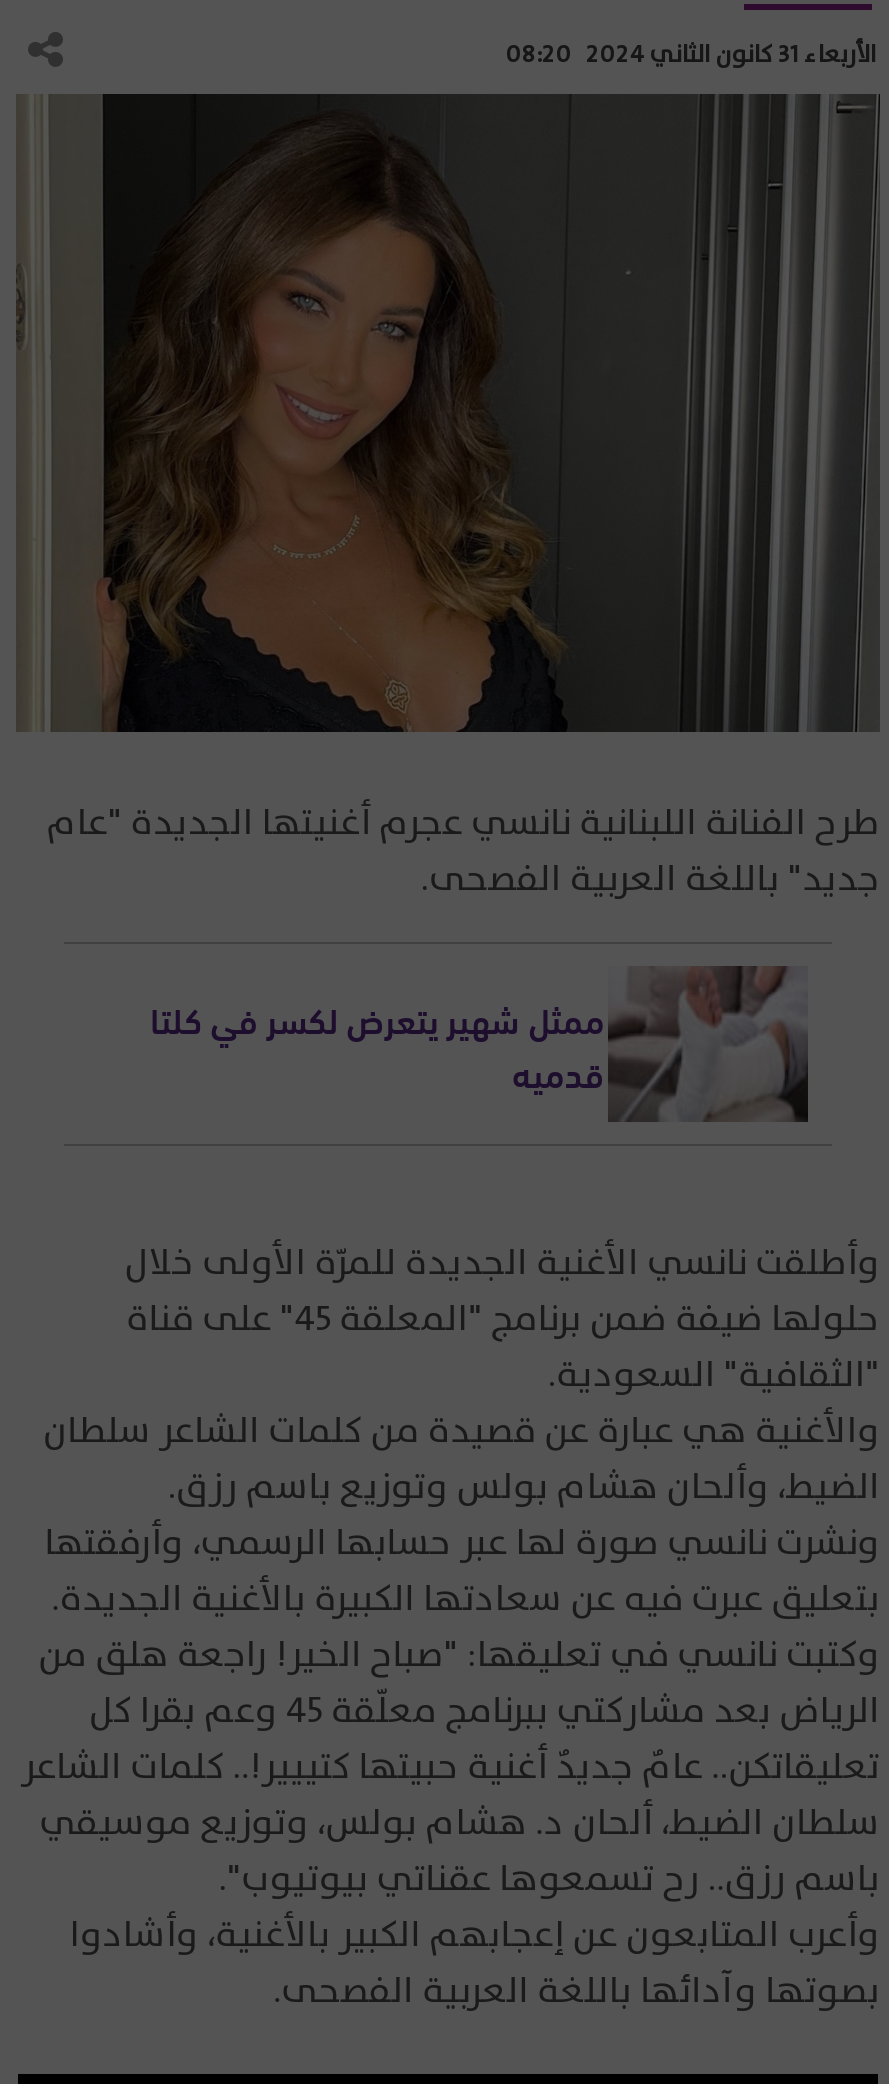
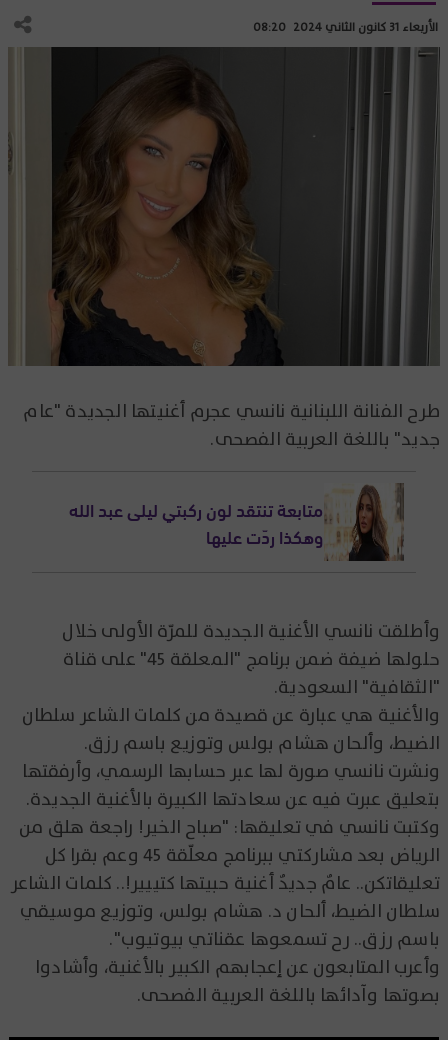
- [image]
- ممثل شهير يتعرض لكسر في كلتا
- قدميه
+ [image]
+ متابعة تنتقد لون ركبتي ليلى عبد الله
+ وهكذا ردّت عليها
